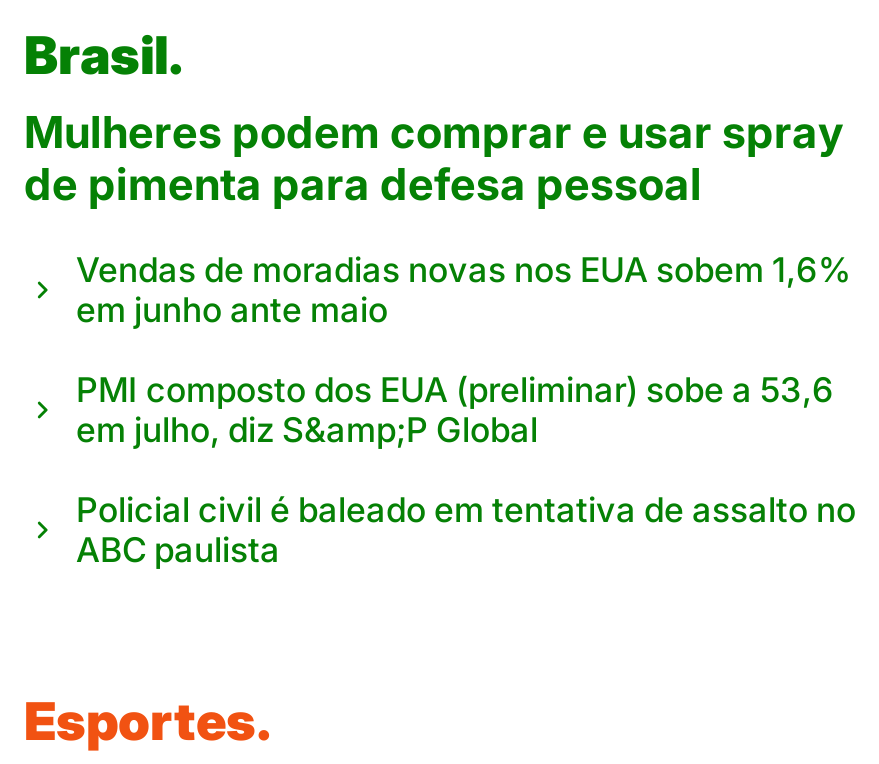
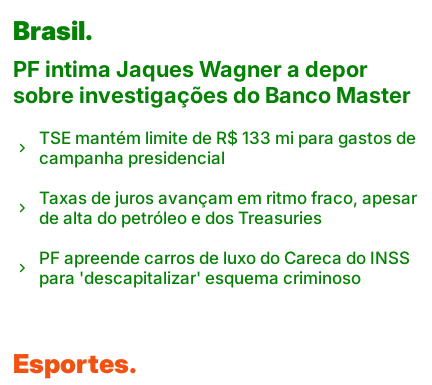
- Mulheres podem comprar e usar spray
- de pimenta para defesa pessoal
+ PF intima Jaques Wagner a depor
+ sobre investigações do Banco Master

- Vendas de moradias novas nos EUA sobem 1,6%
- em junho ante maio
+ TSE mantém limite de R$ 133 mi para gastos de
+ campanha presidencial

- PMI composto dos EUA (preliminar) sobe a 53,6
- em julho, diz S&amp;P Global
+ Taxas de juros avançam em ritmo fraco, apesar
+ de alta do petróleo e dos Treasuries

- Policial civil é baleado em tentativa de assalto no
- ABC paulista
+ PF apreende carros de luxo do Careca do INSS
+ para 'descapitalizar' esquema criminoso
